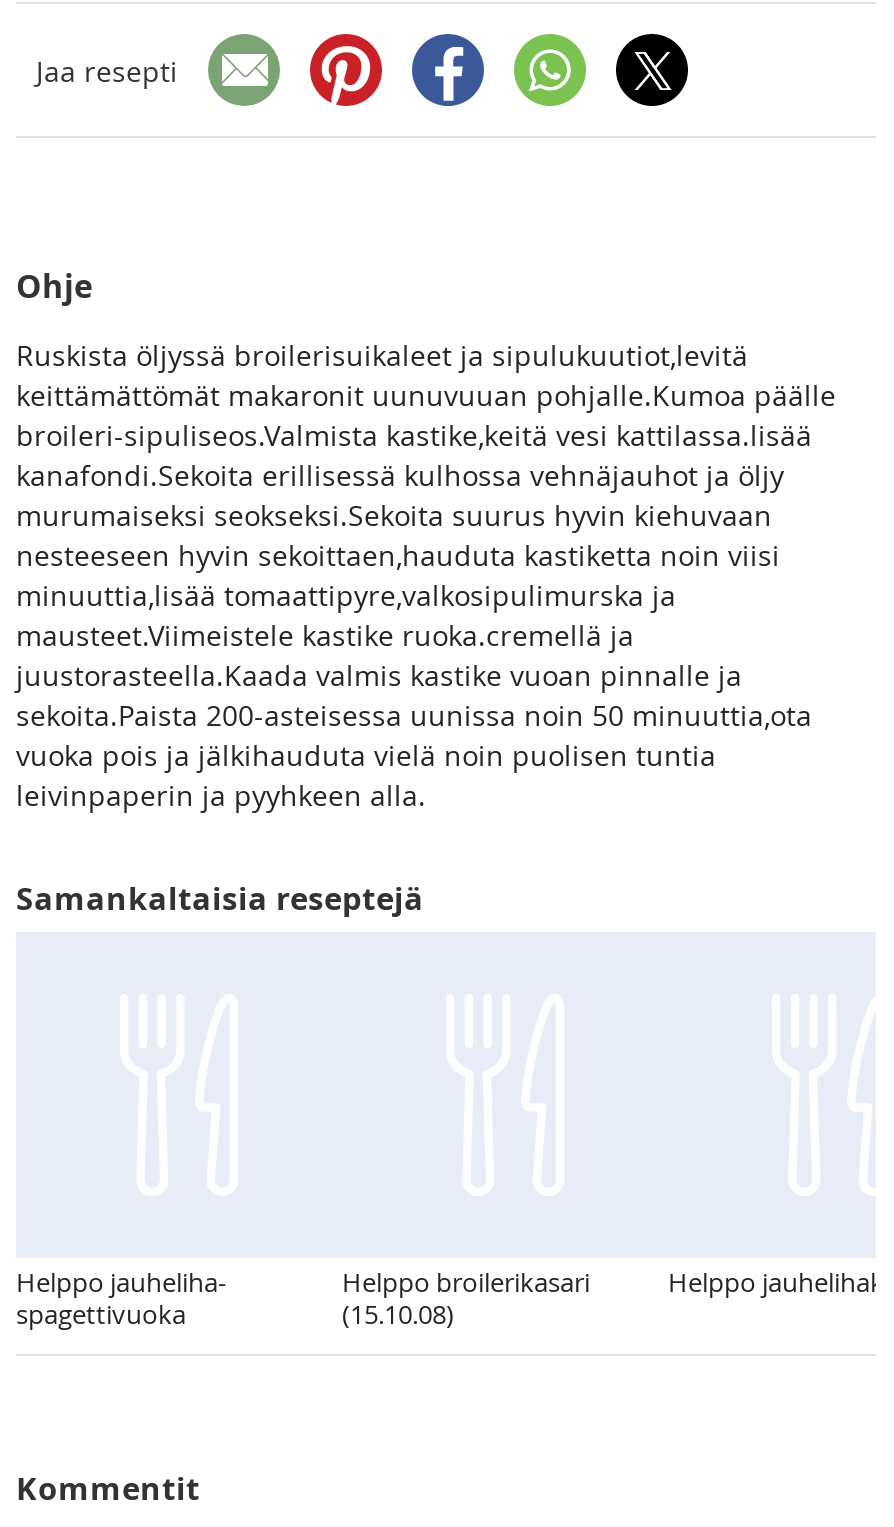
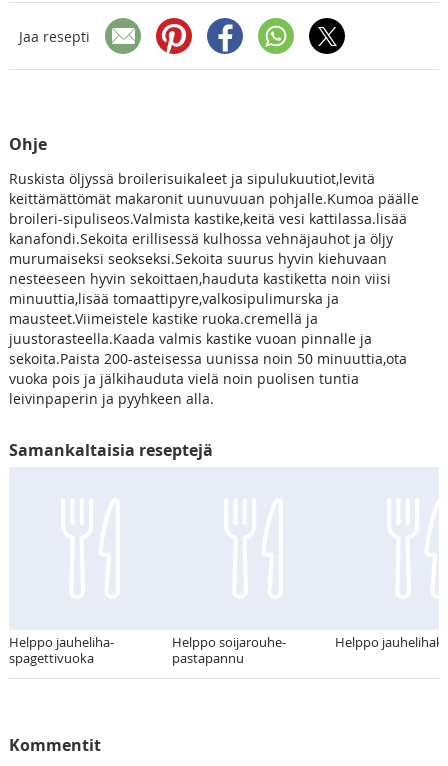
- Helppo broilerikasari
- (15.10.08)
+ Helppo soijarouhe-
+ pastapannu
